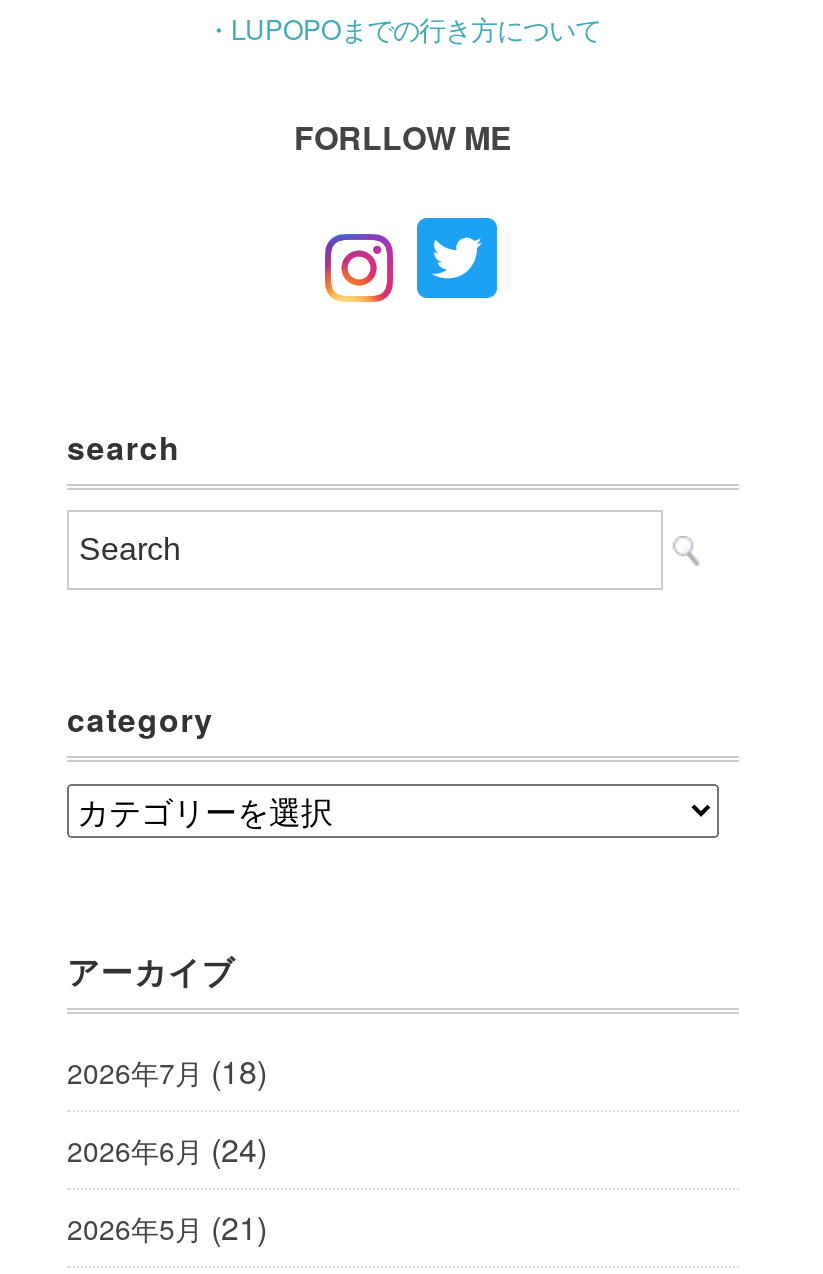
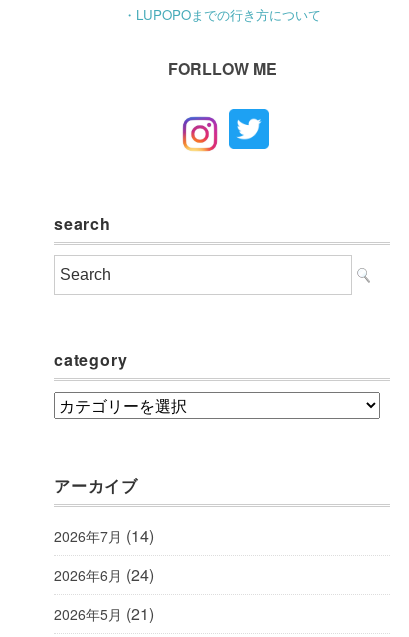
- 2026年7月(18)
+ 2026年7月(14)
